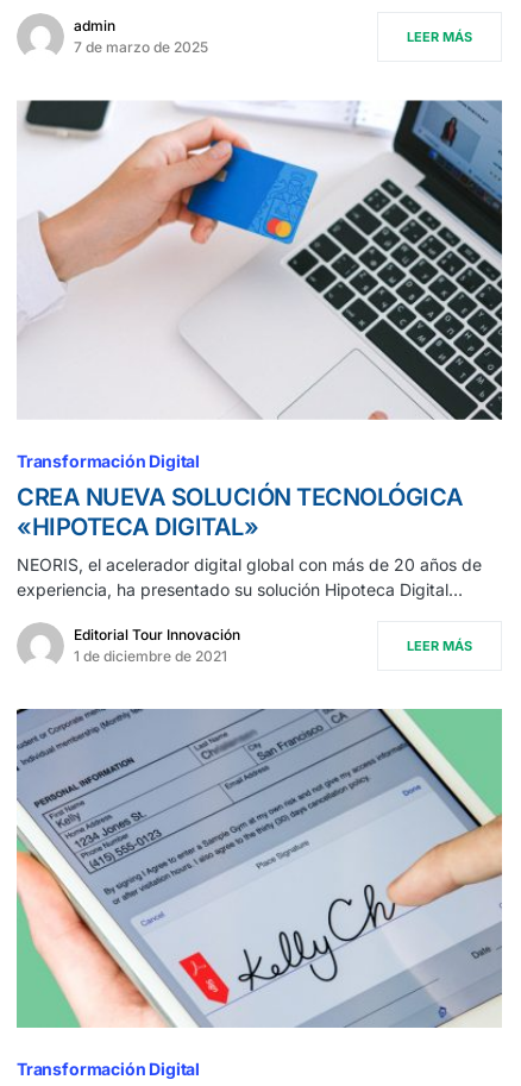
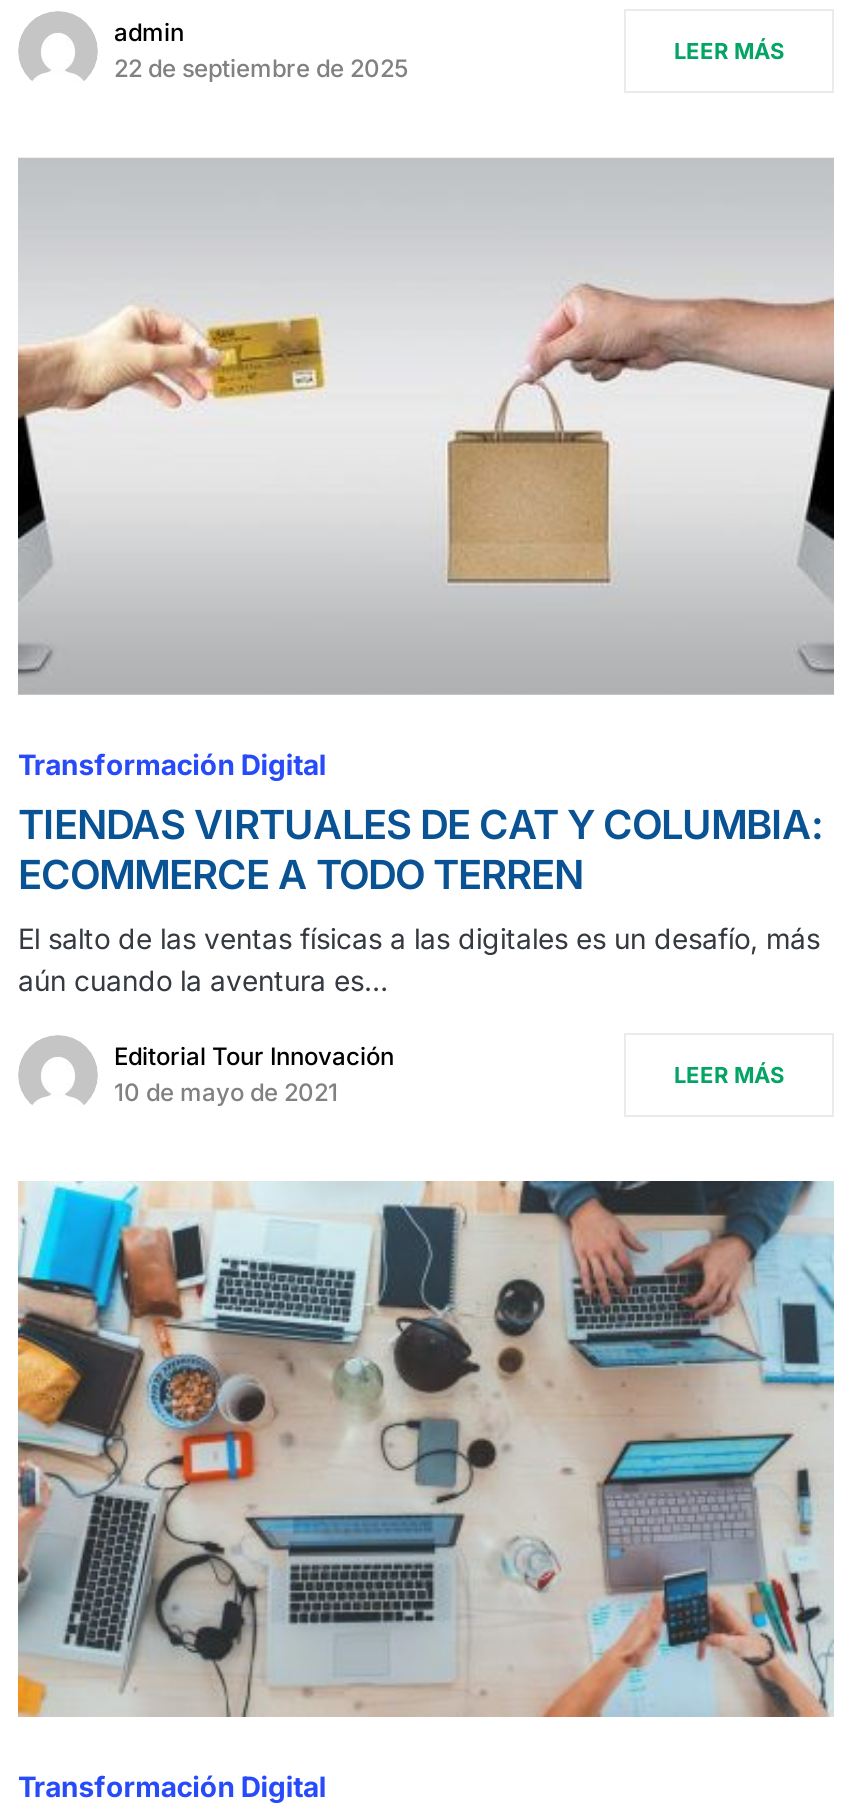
- 7 de marzo de 2025
+ 22 de septiembre de 2025

- [image]
+ [image]

- CREA NUEVA SOLUCIÓN TECNOLÓGICA
- «HIPOTECA DIGITAL»
+ TIENDAS VIRTUALES DE CAT Y COLUMBIA:
+ ECOMMERCE A TODO TERREN

- NEORIS, el acelerador digital global con más de 20 años de
- experiencia, ha presentado su solución Hipoteca Digital…
+ El salto de las ventas físicas a las digitales es un desafío, más
+ aún cuando la aventura es…

- 1 de diciembre de 2021
+ 10 de mayo de 2021

- [image]
+ [image]
